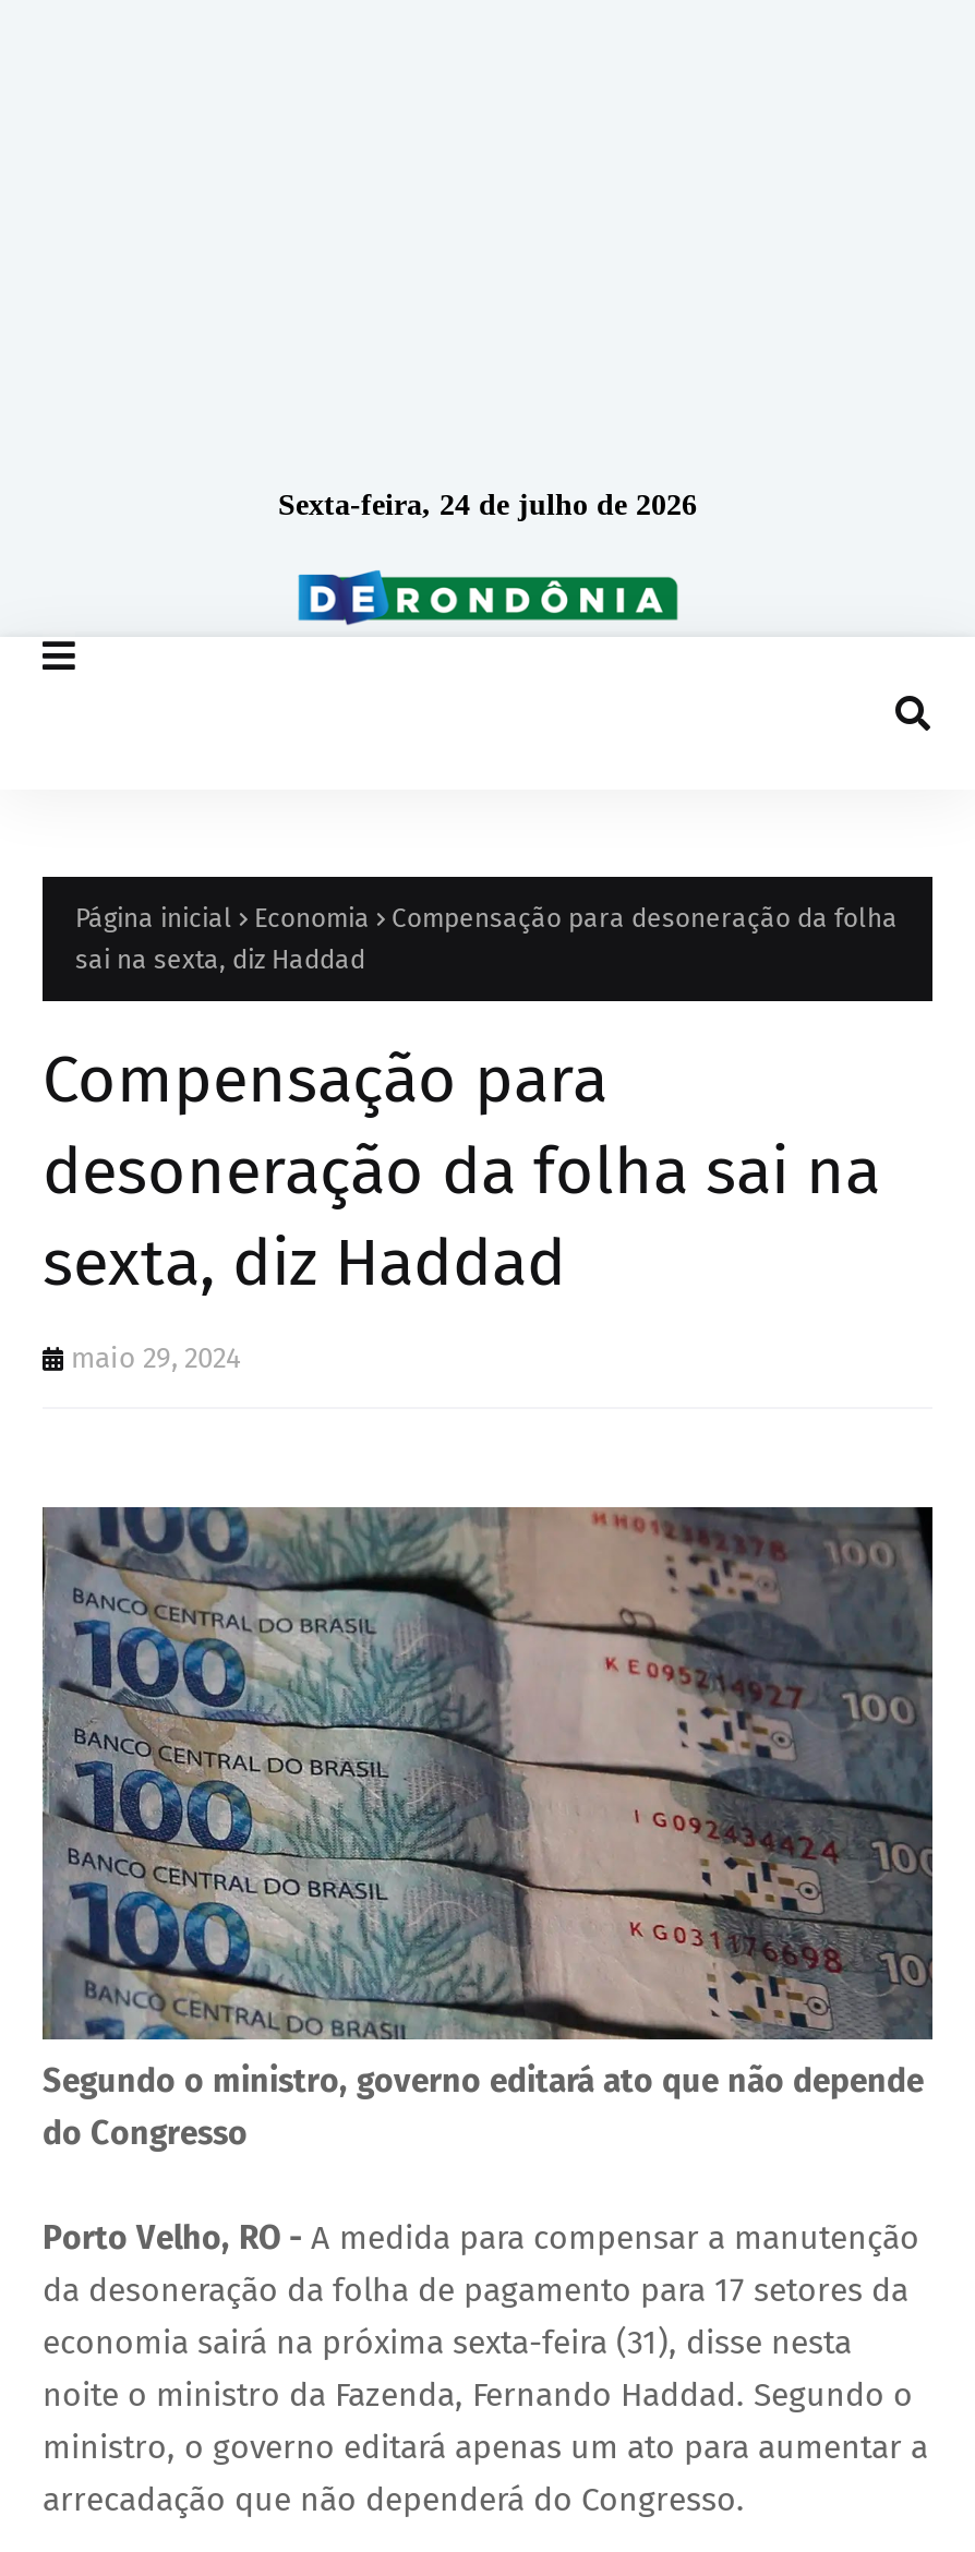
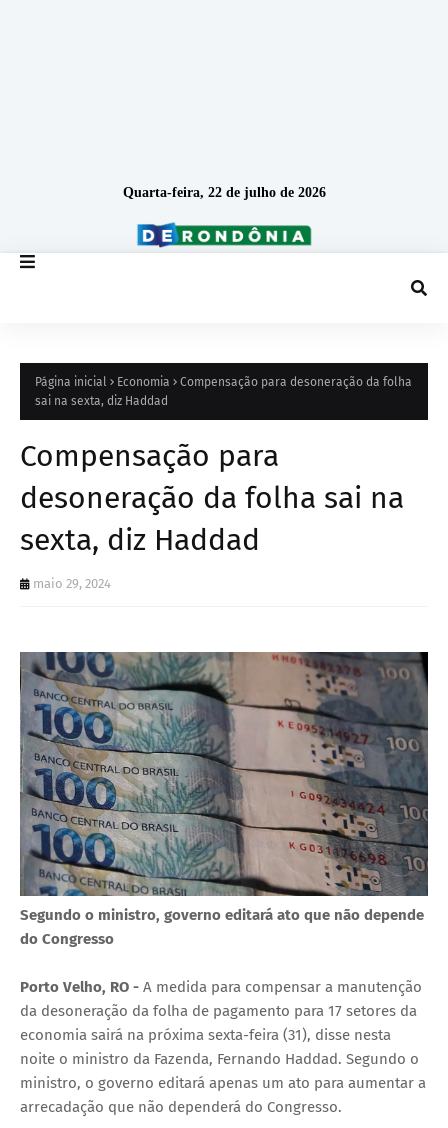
- Sexta-feira, 24 de julho de 2026
+ Quarta-feira, 22 de julho de 2026
